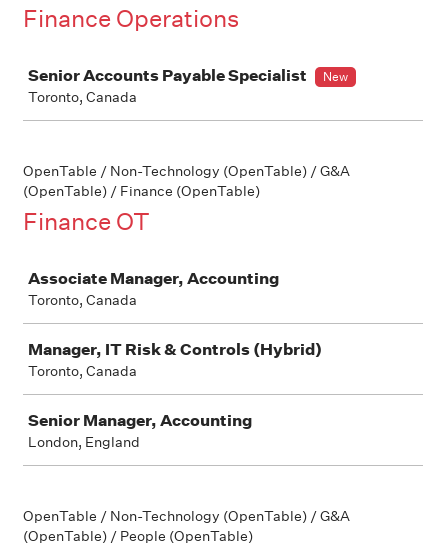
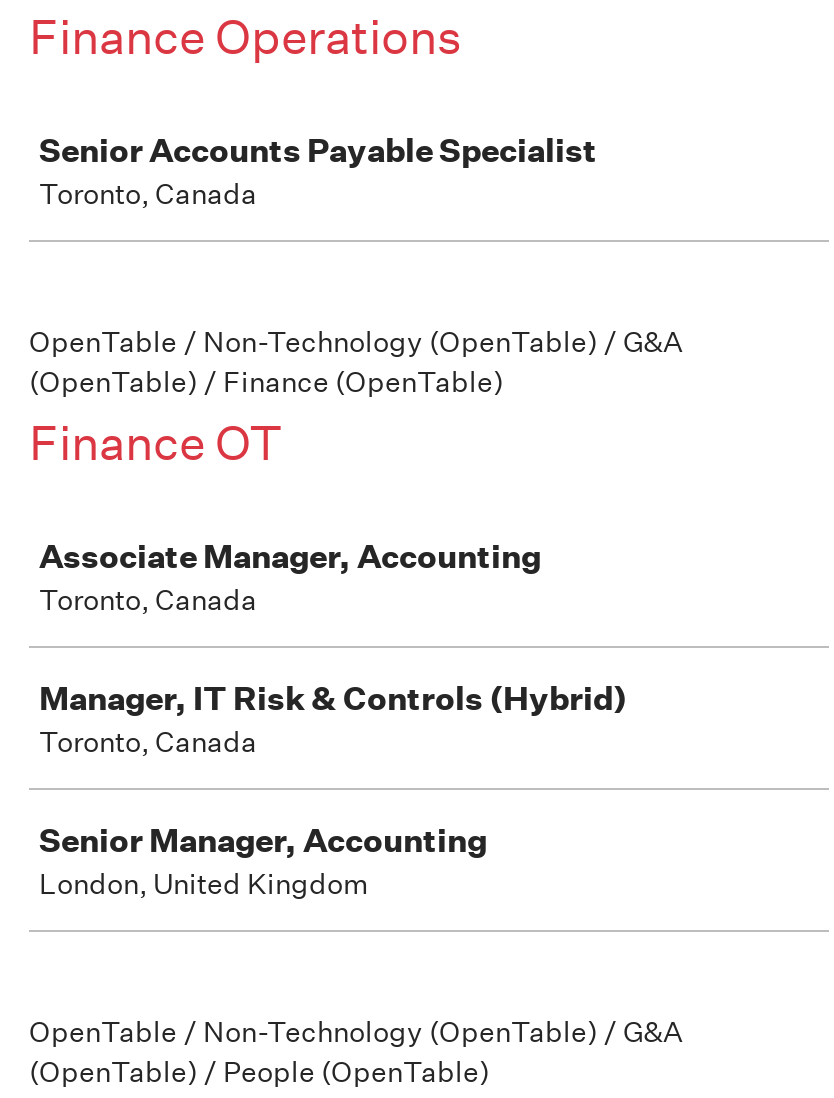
- New

- London, England
+ London, United Kingdom
